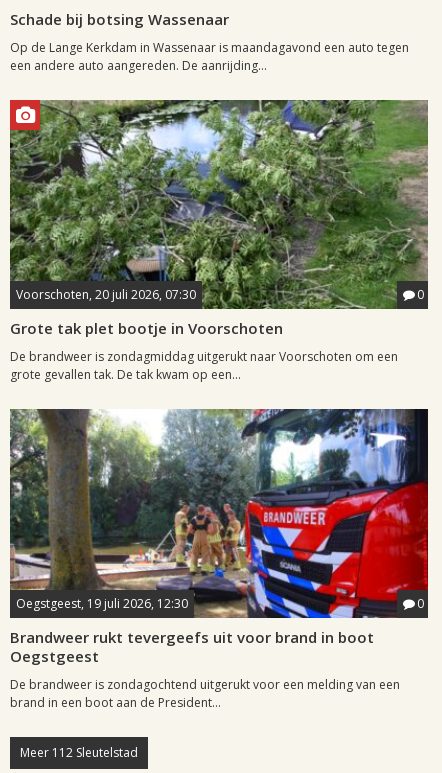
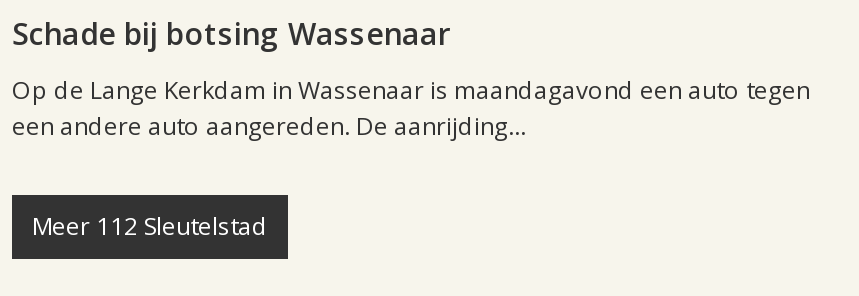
- [image]
- Voorschoten, 20 juli 2026, 07:30
- 0
- Grote tak plet bootje in Voorschoten
- De brandweer is zondagmiddag uitgerukt naar Voorschoten om een
- grote gevallen tak. De tak kwam op een...

- [image]
- Oegstgeest, 19 juli 2026, 12:30
- 0
- Brandweer rukt tevergeefs uit voor brand in boot
- Oegstgeest
- De brandweer is zondagochtend uitgerukt voor een melding van een
- brand in een boot aan de President...
